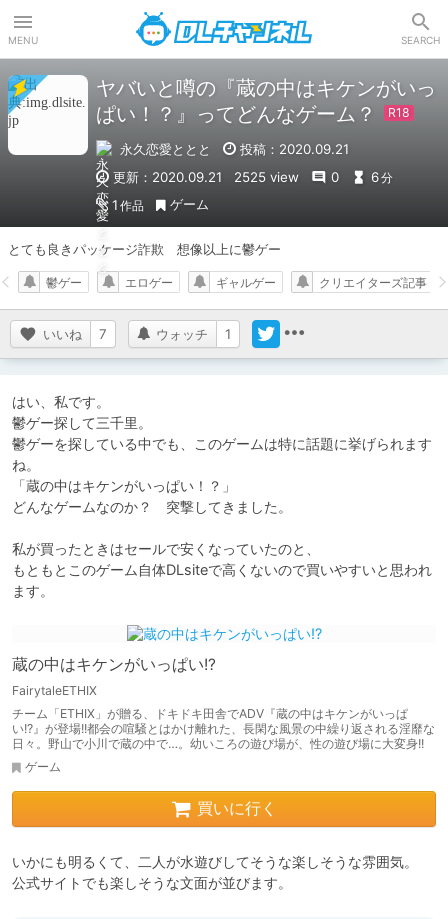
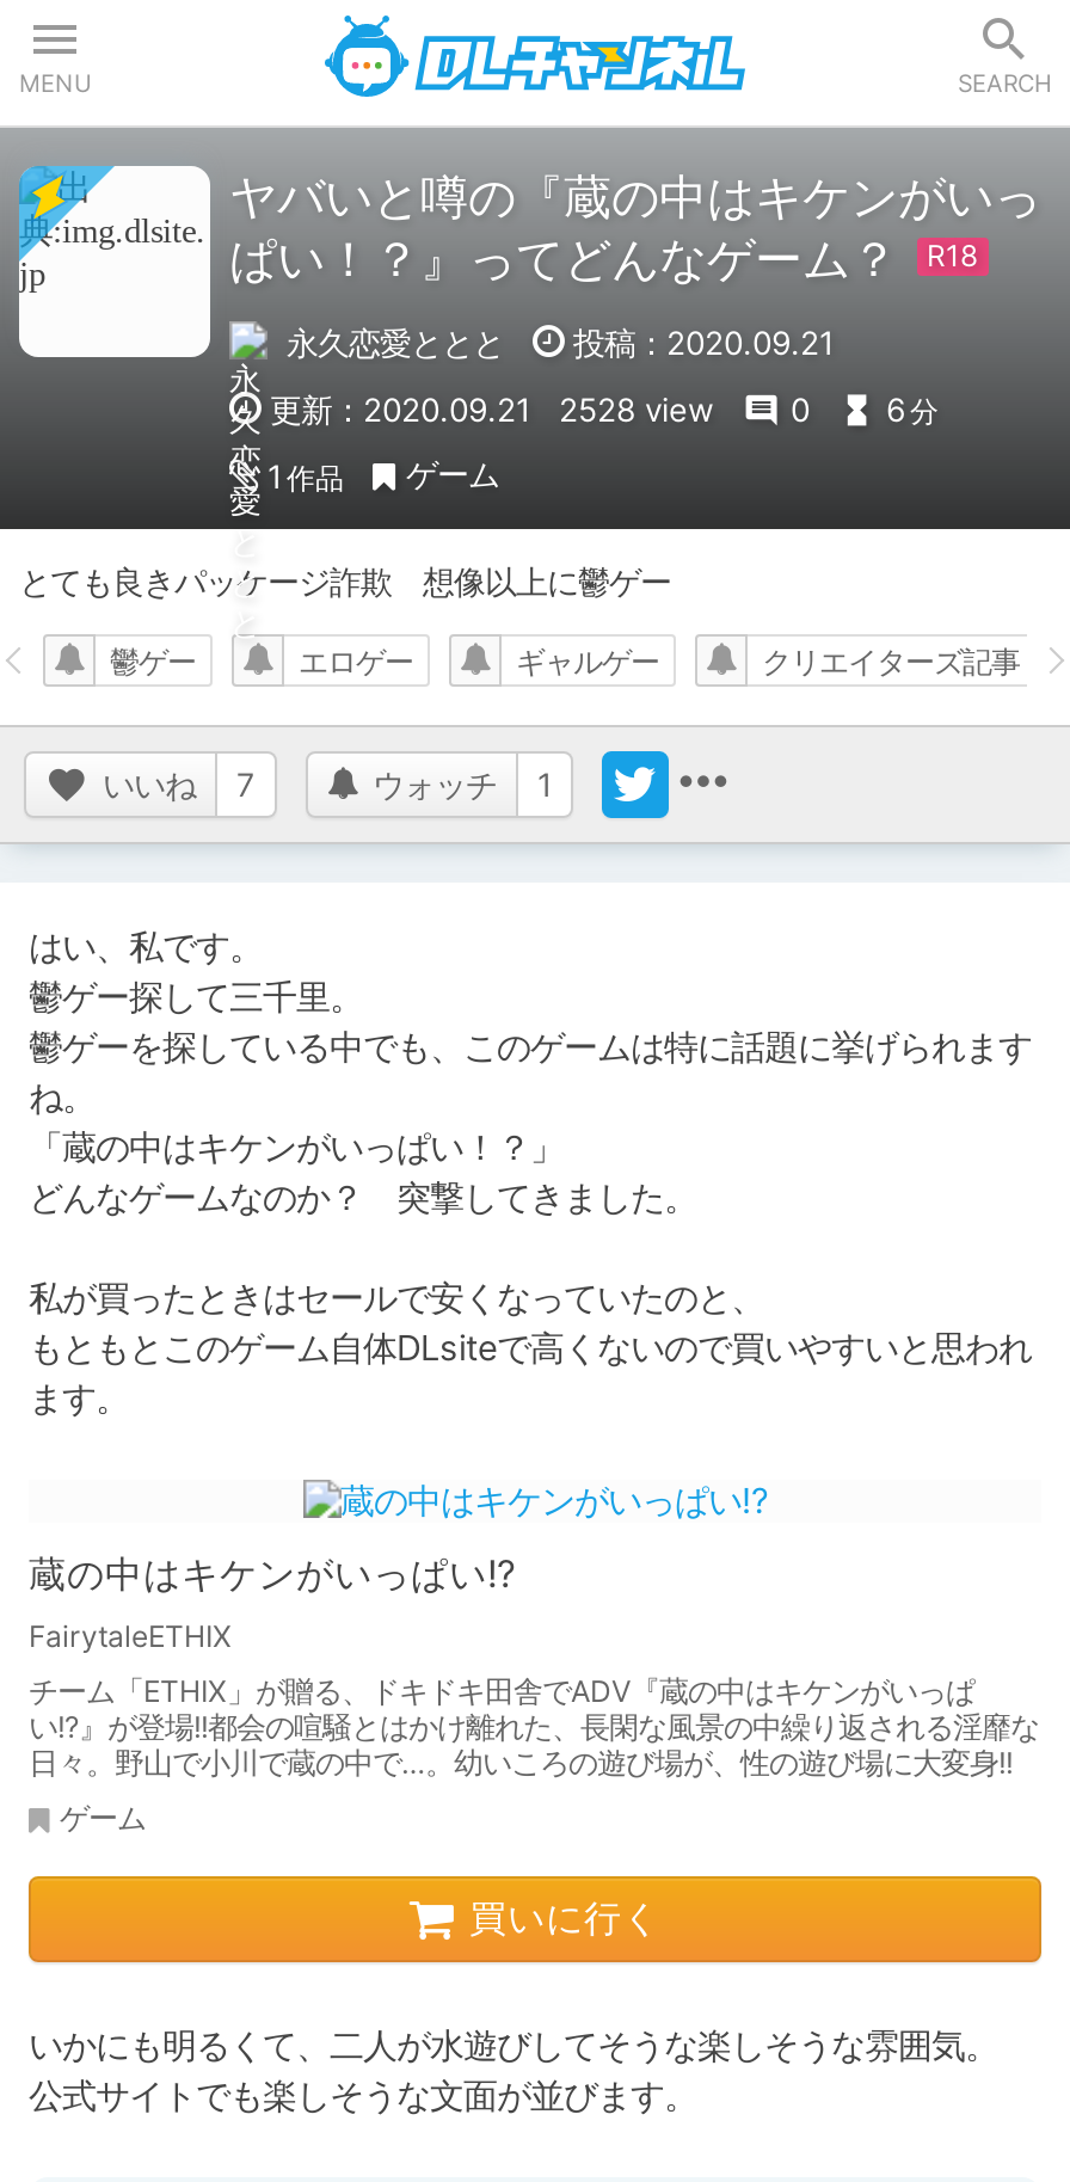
- 更新：2020.09.21 2525 view 0 6 分
+ 更新：2020.09.21 2528 view 0 6 分
